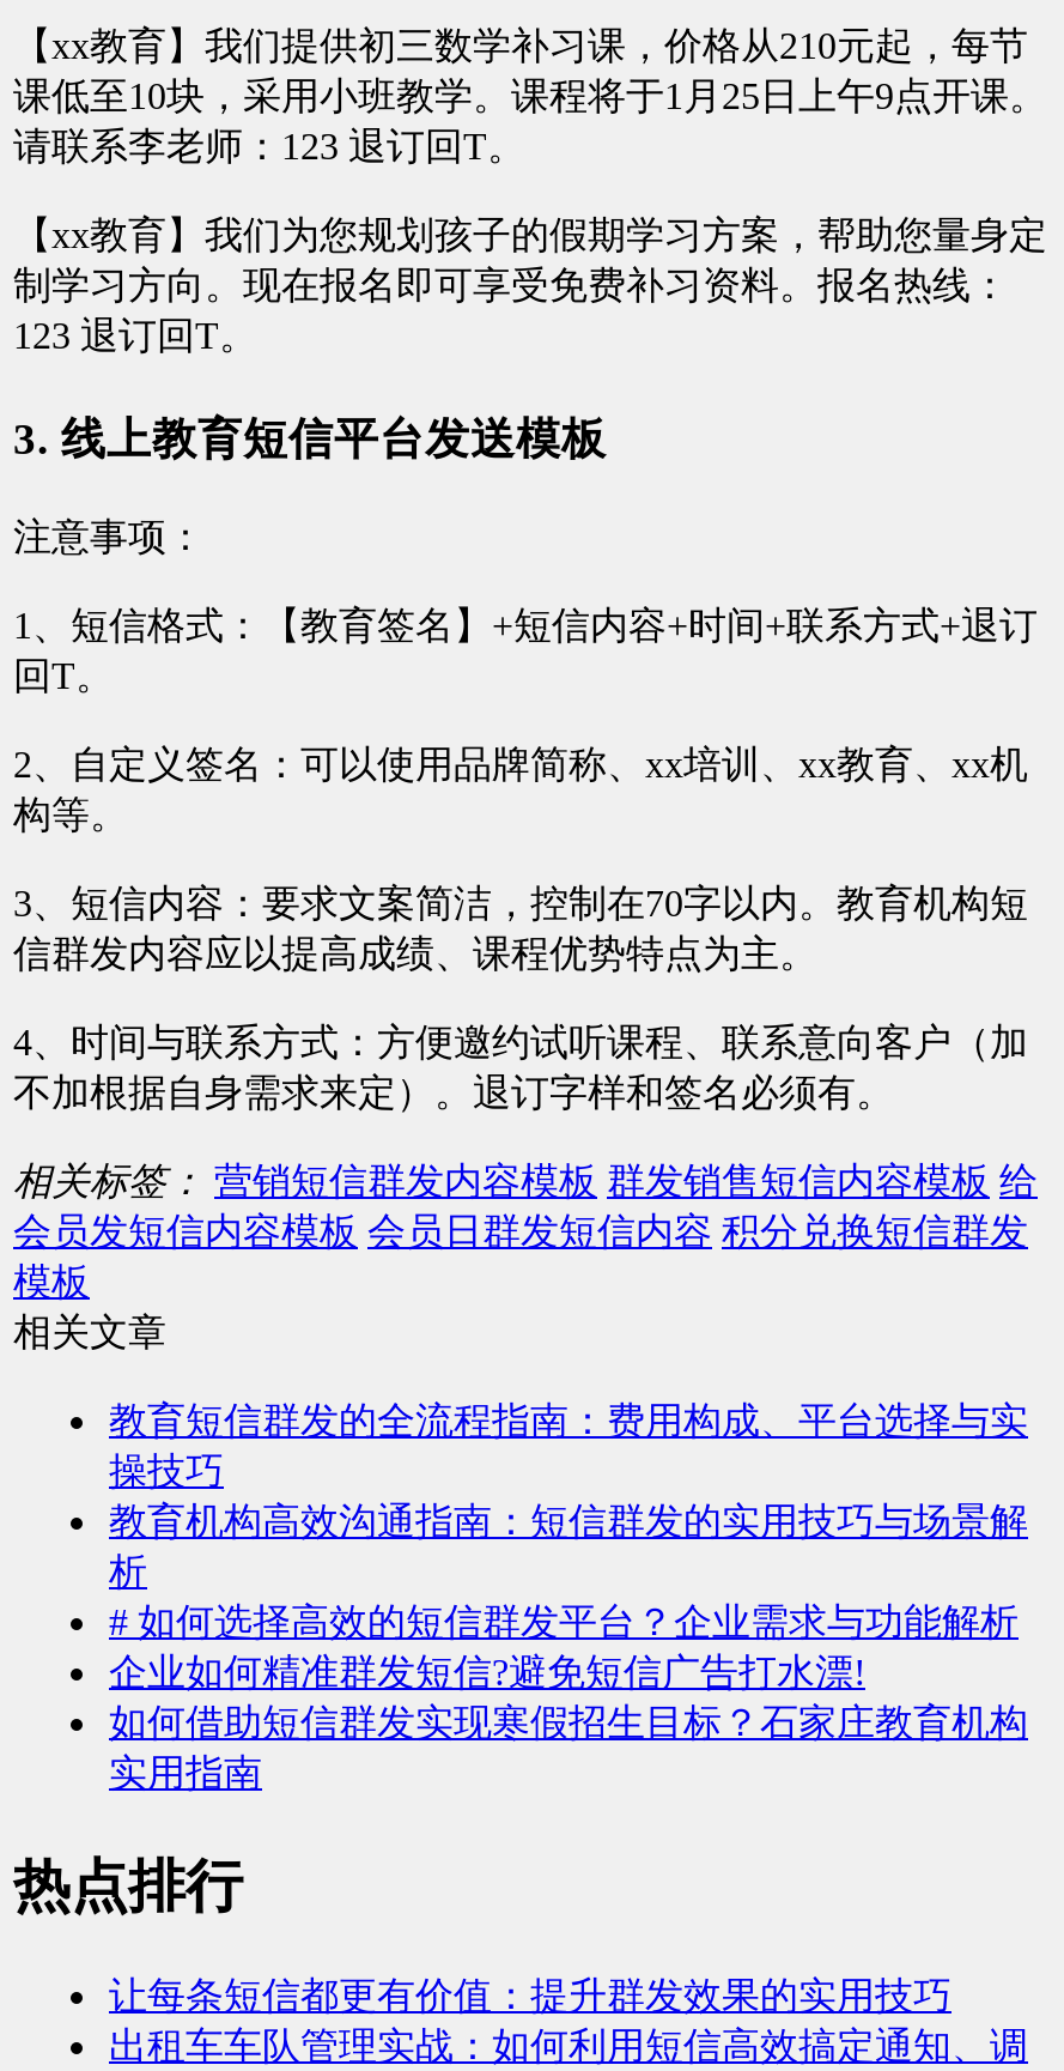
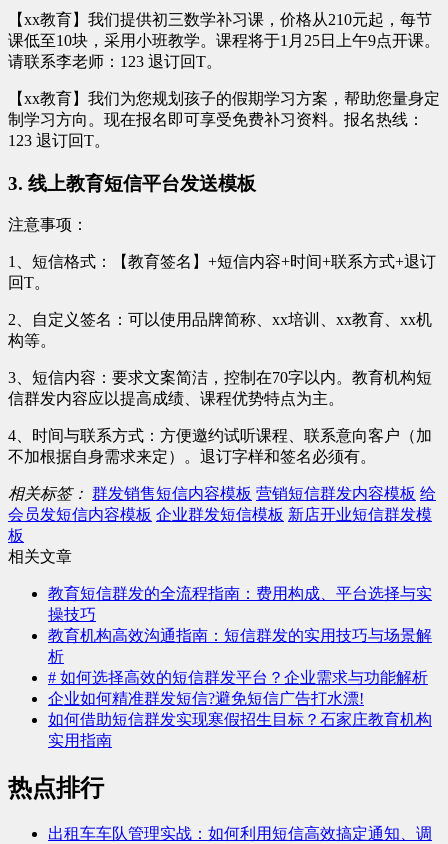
- 相关标签： 营销短信群发内容模板 群发销售短信内容模板 给
- 会员发短信内容模板 会员日群发短信内容 积分兑换短信群发
- 模板
+ 相关标签： 群发销售短信内容模板 营销短信群发内容模板 给
+ 会员发短信内容模板 企业群发短信模板 新店开业短信群发模
+ 板

- 让每条短信都更有价值：提升群发效果的实用技巧
